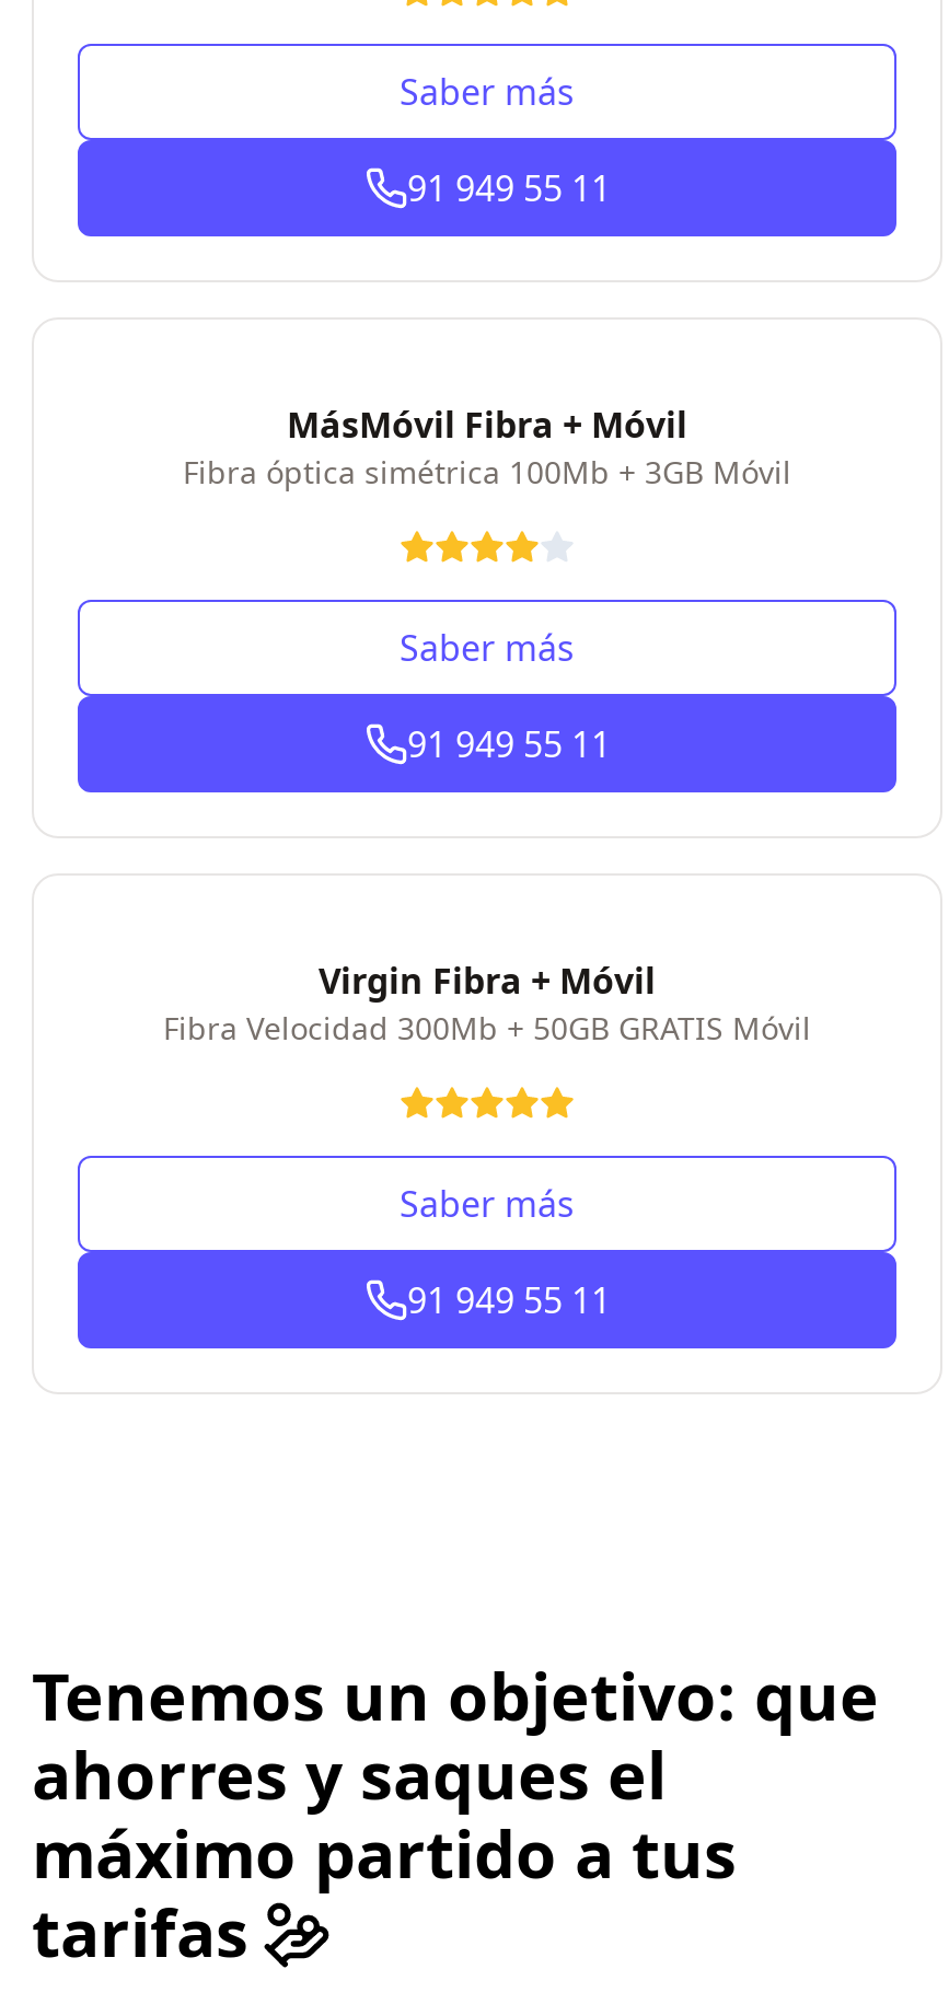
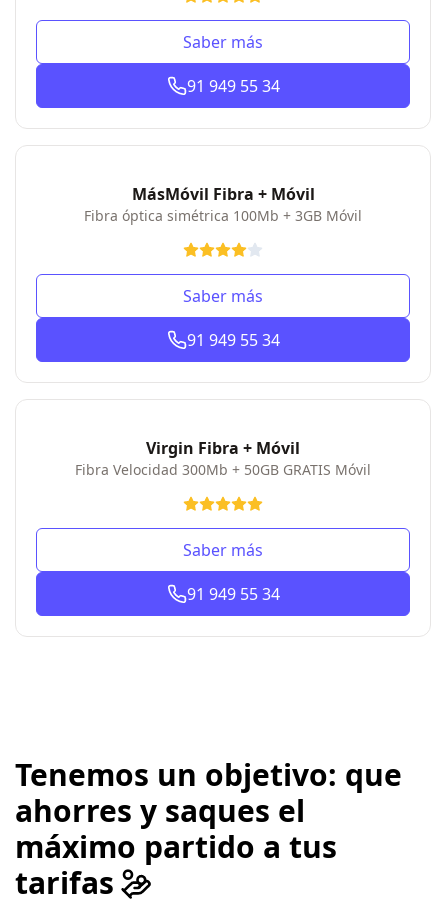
- 91 949 55 11
+ 91 949 55 34

- 91 949 55 11
+ 91 949 55 34

- 91 949 55 11
+ 91 949 55 34
